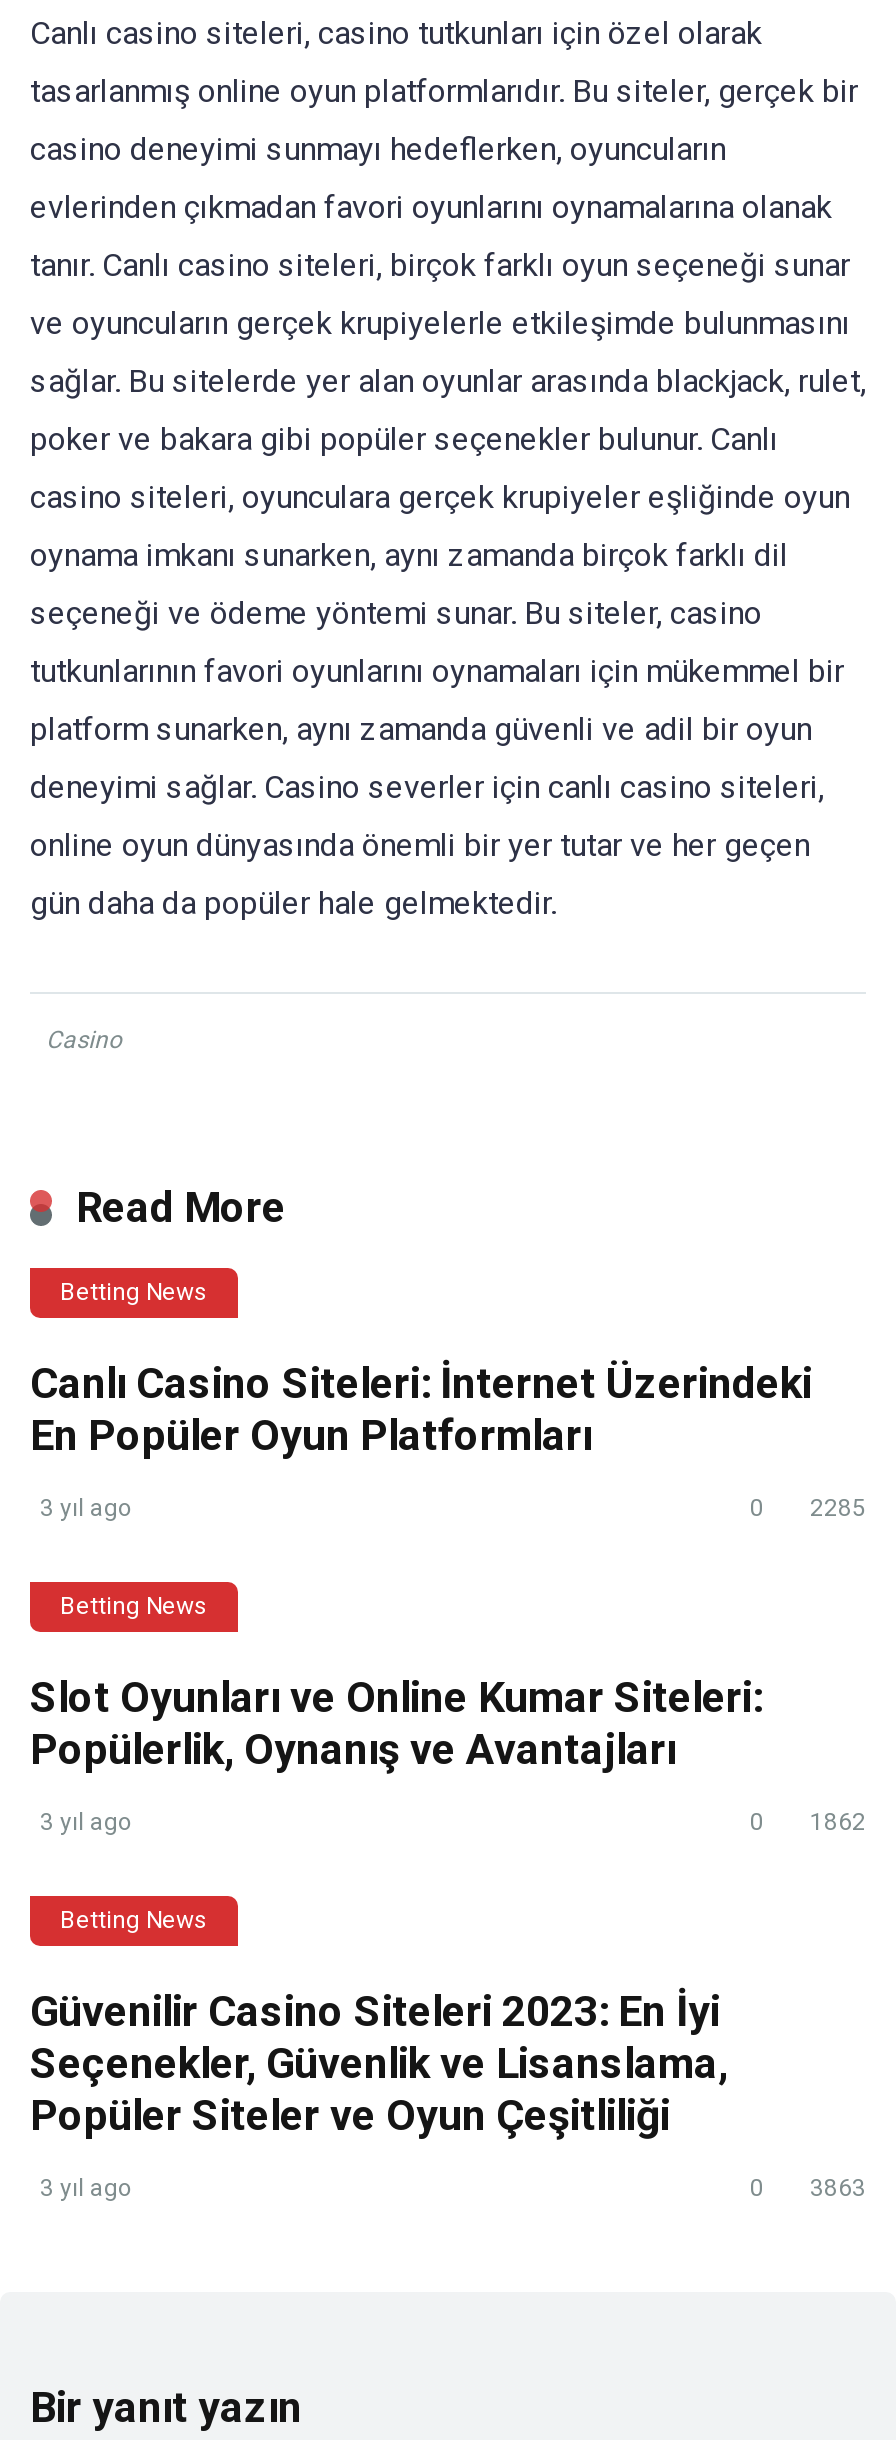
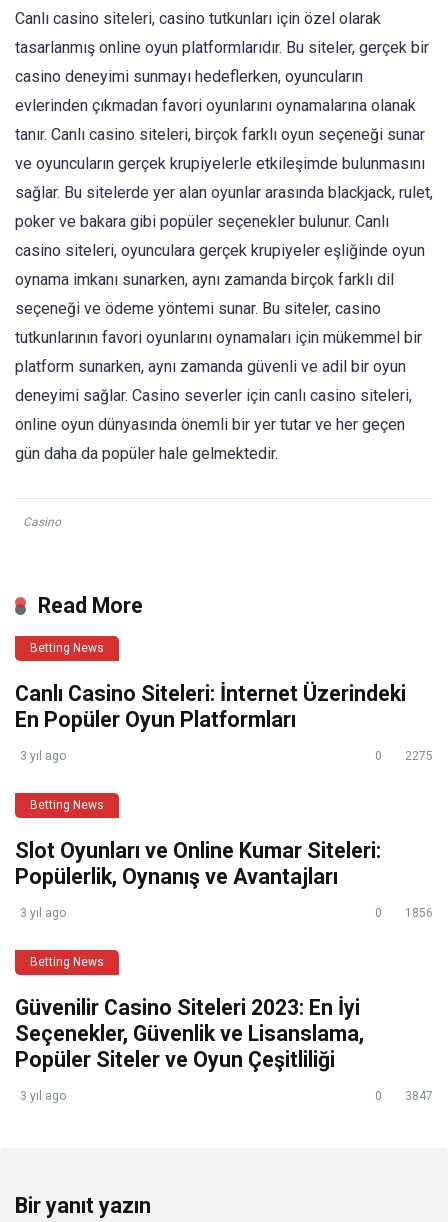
- 0 2285
+ 0 2275

- 0 1862
+ 0 1856

- 0 3863
+ 0 3847
